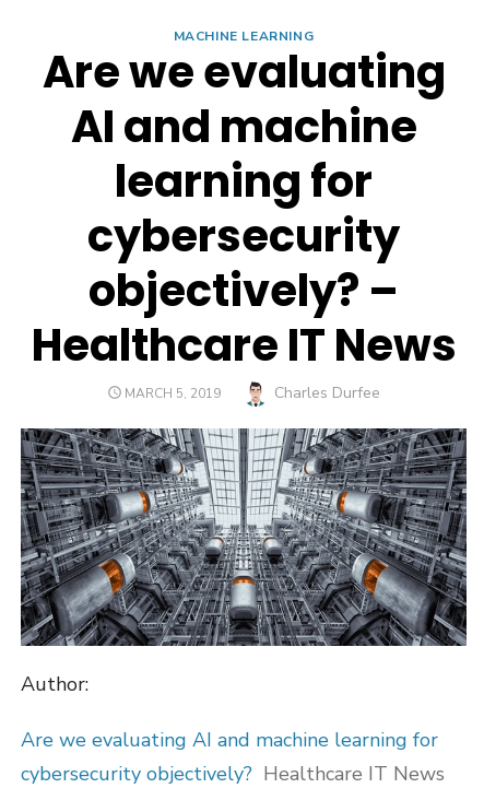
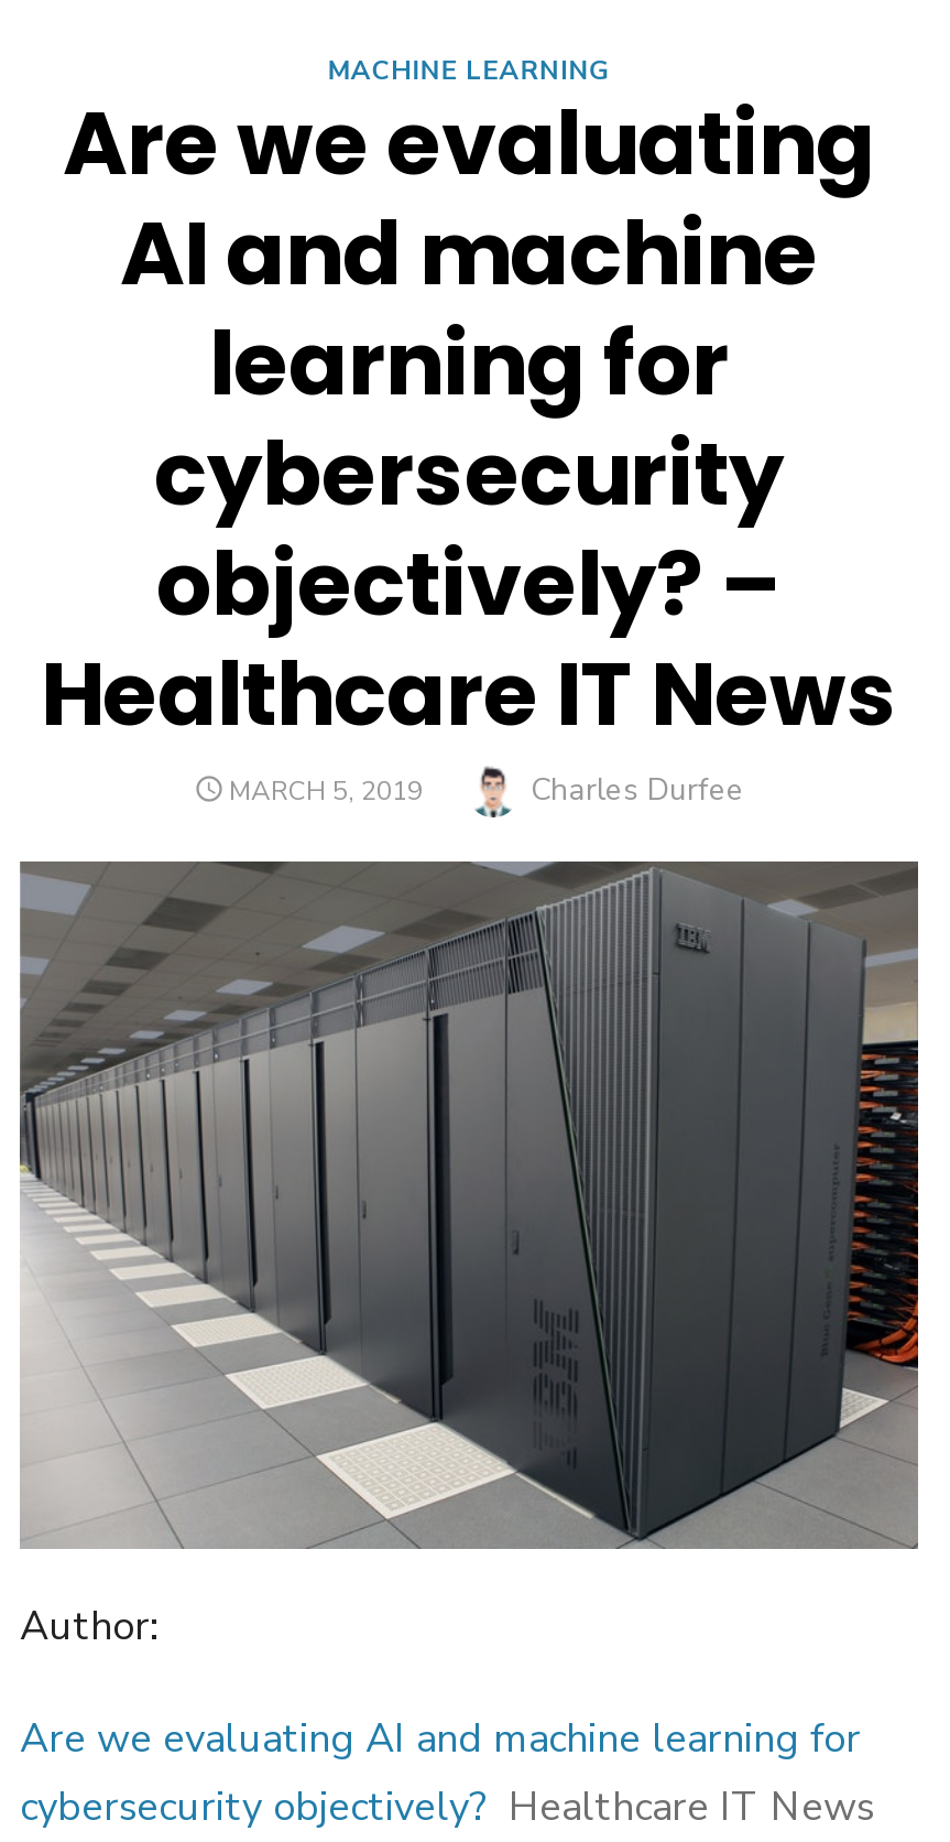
- [image]
+ [image]
